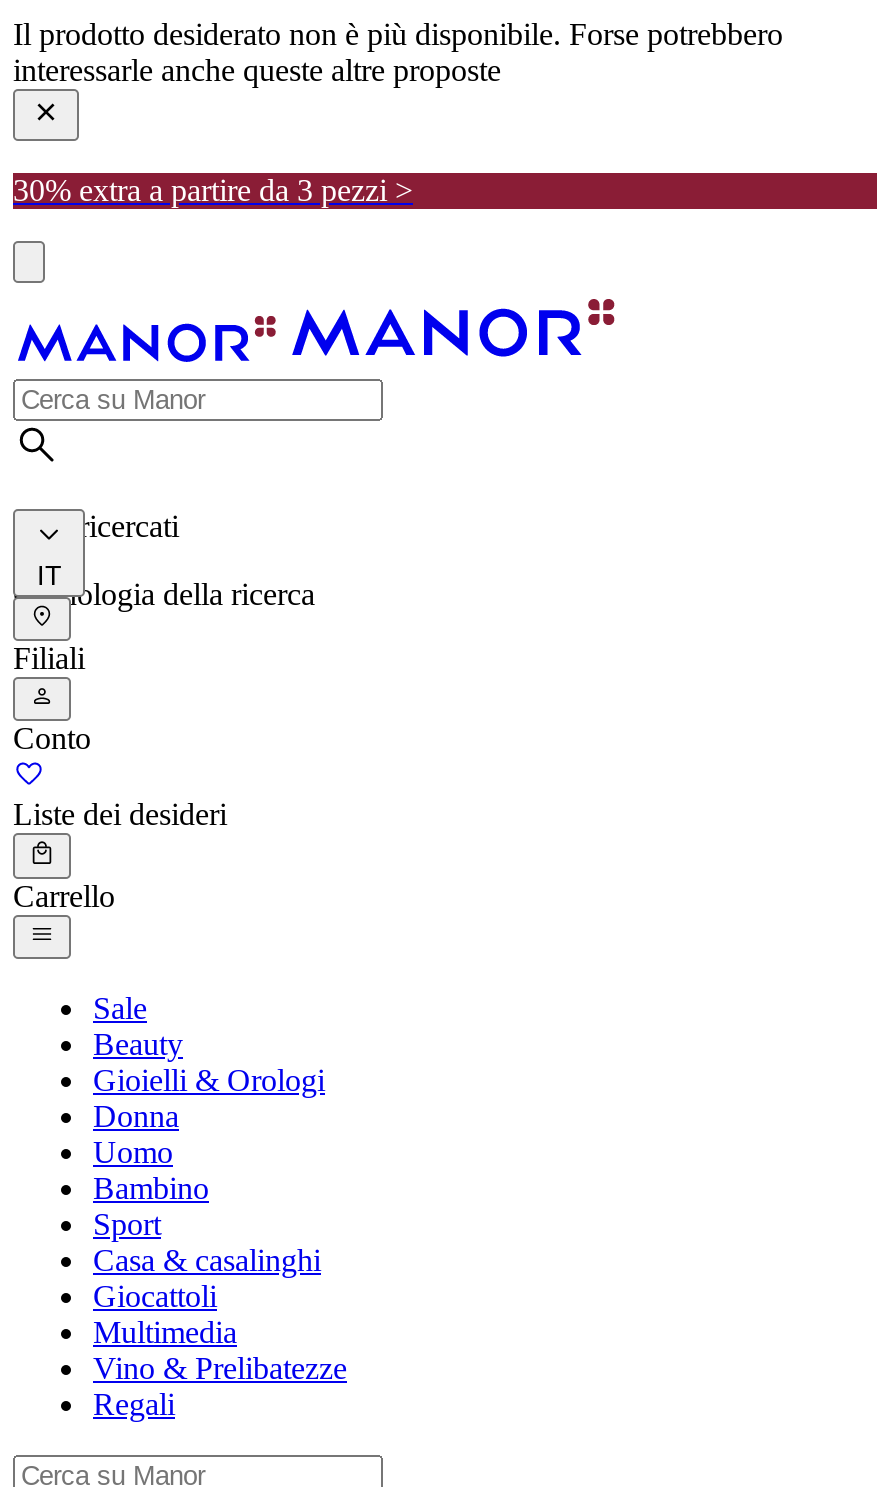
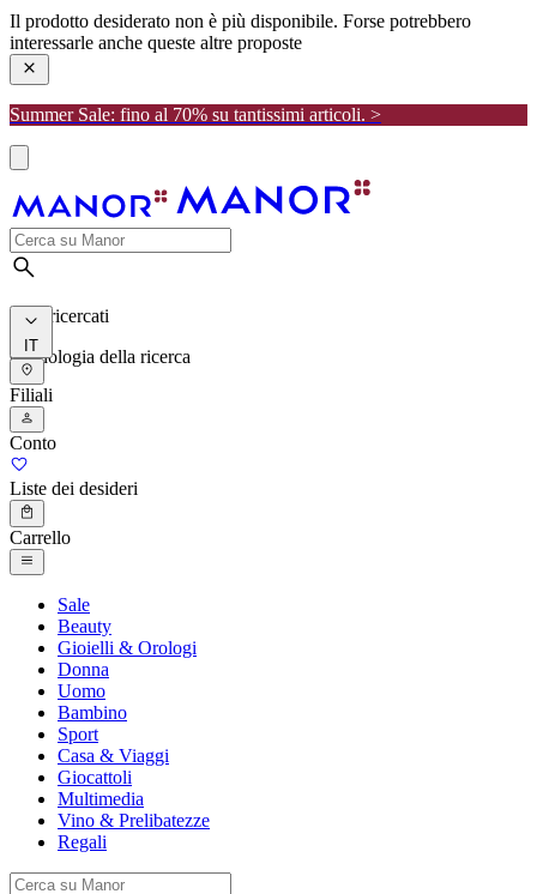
- 30% extra a partire da 3 pezzi >
+ Summer Sale: fino al 70% su tantissimi articoli. >

- Casa & casalinghi
+ Casa & Viaggi
